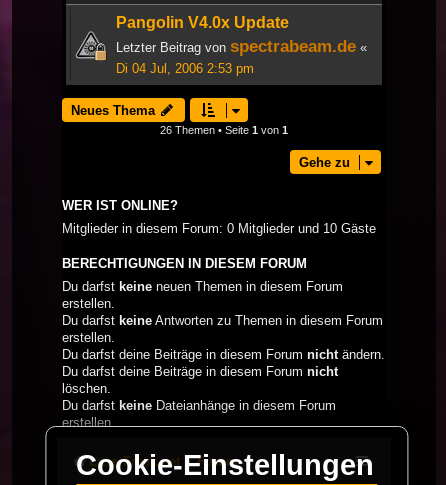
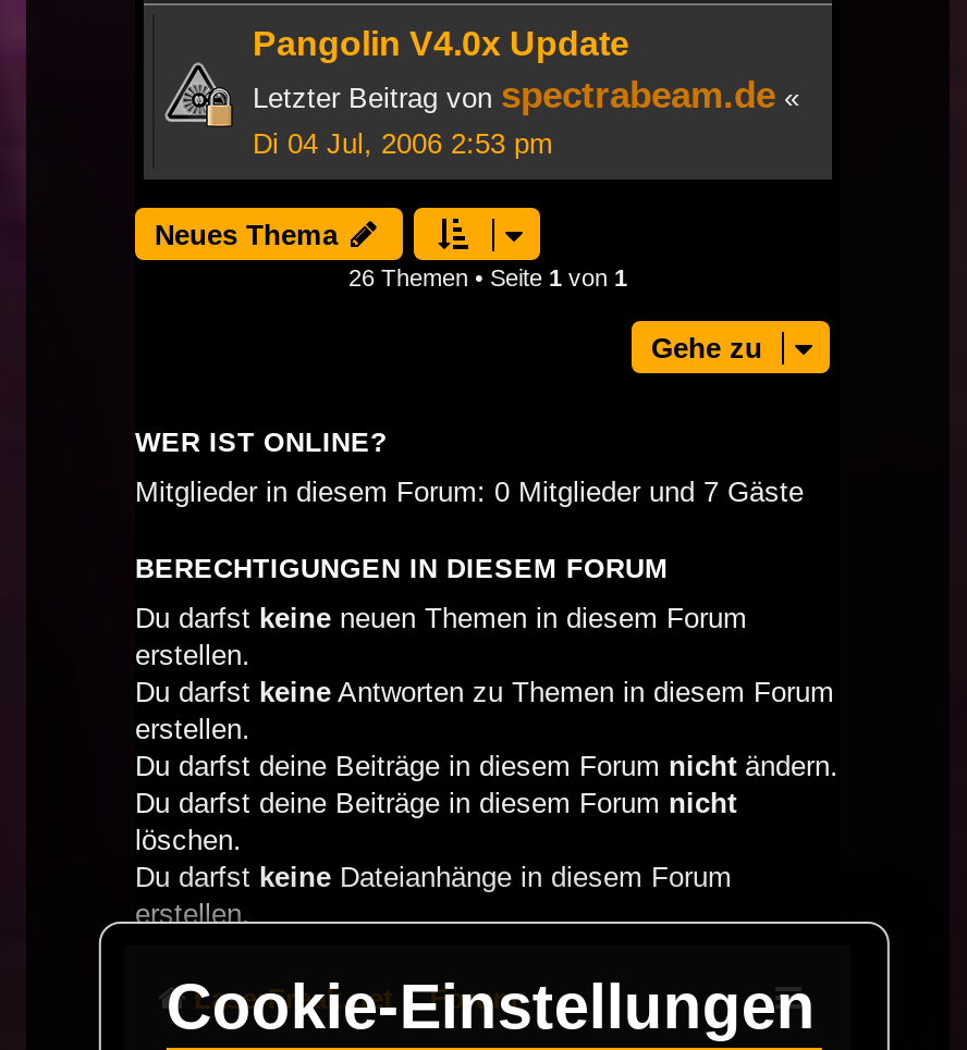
- Mitglieder in diesem Forum: 0 Mitglieder und 10 Gäste
+ Mitglieder in diesem Forum: 0 Mitglieder und 7 Gäste
